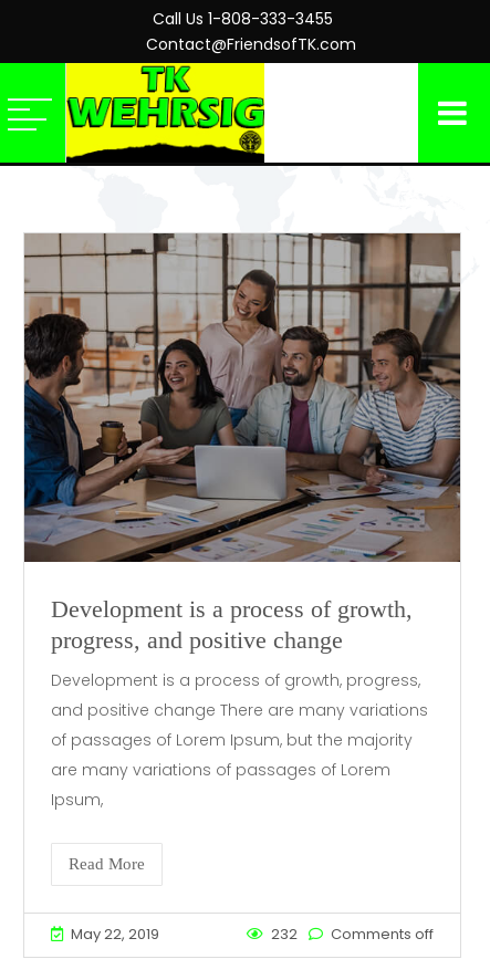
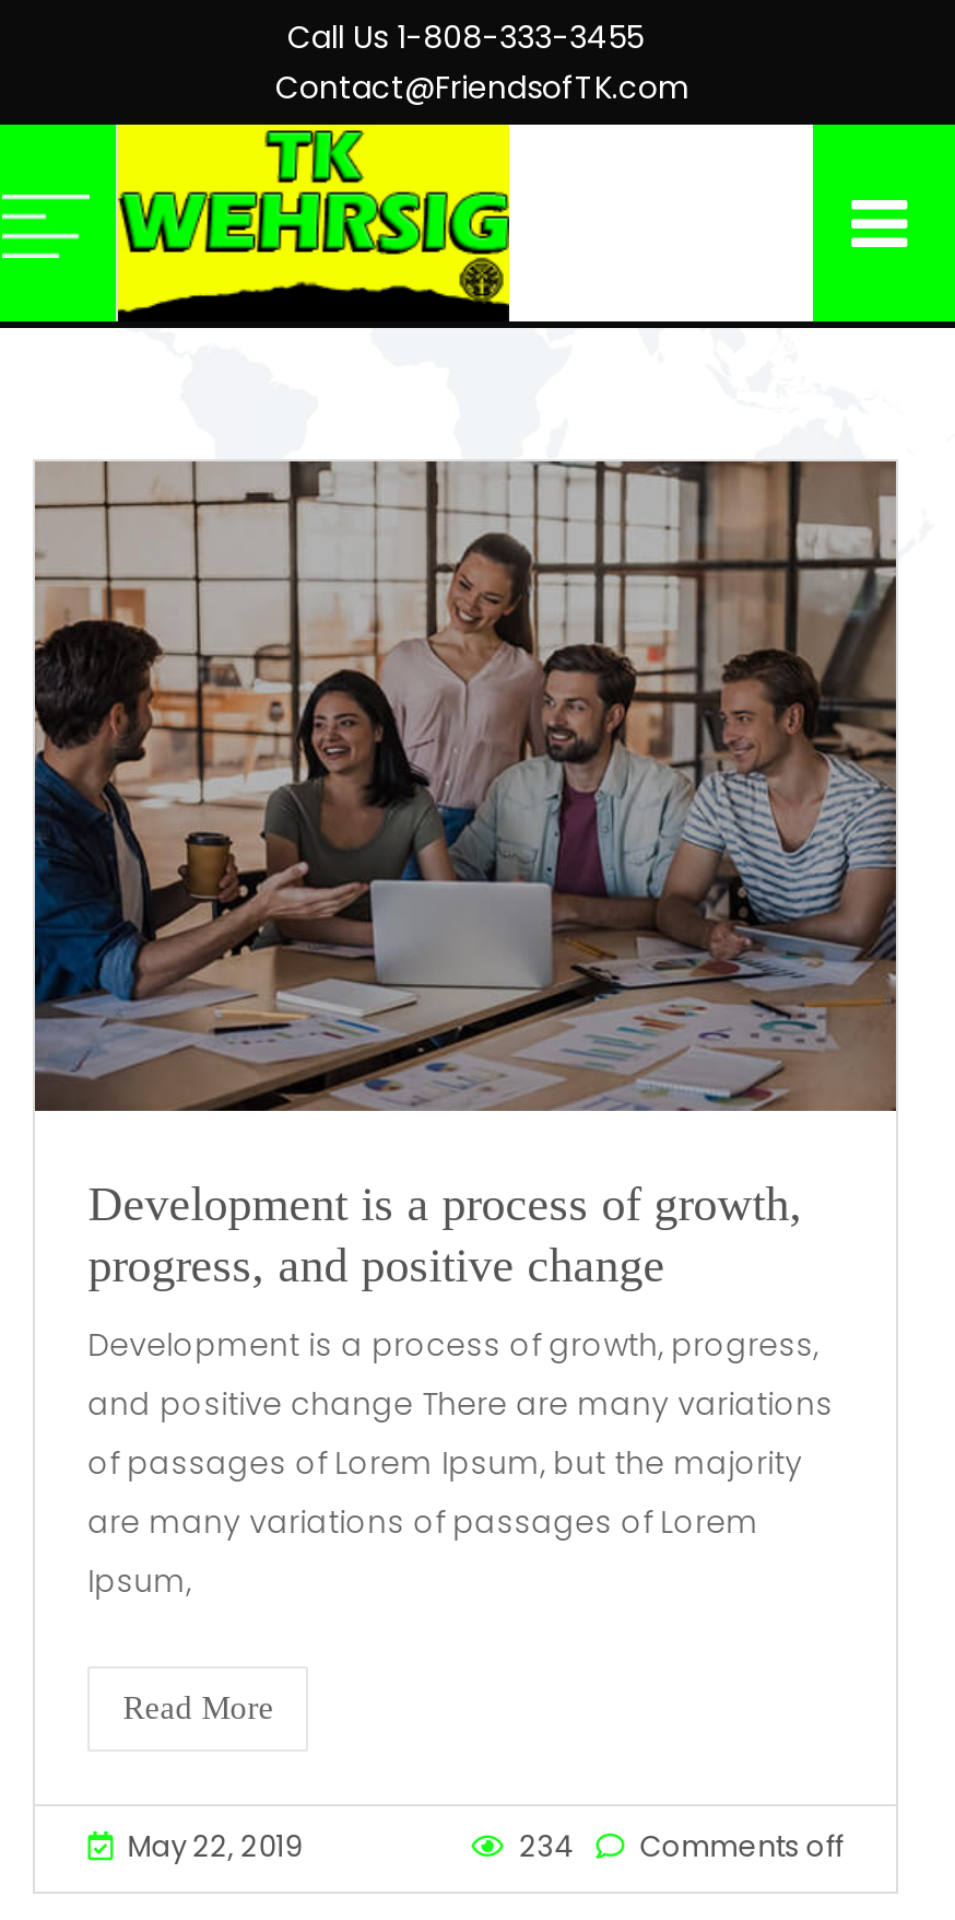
- 232 Comments off
+ 234 Comments off
